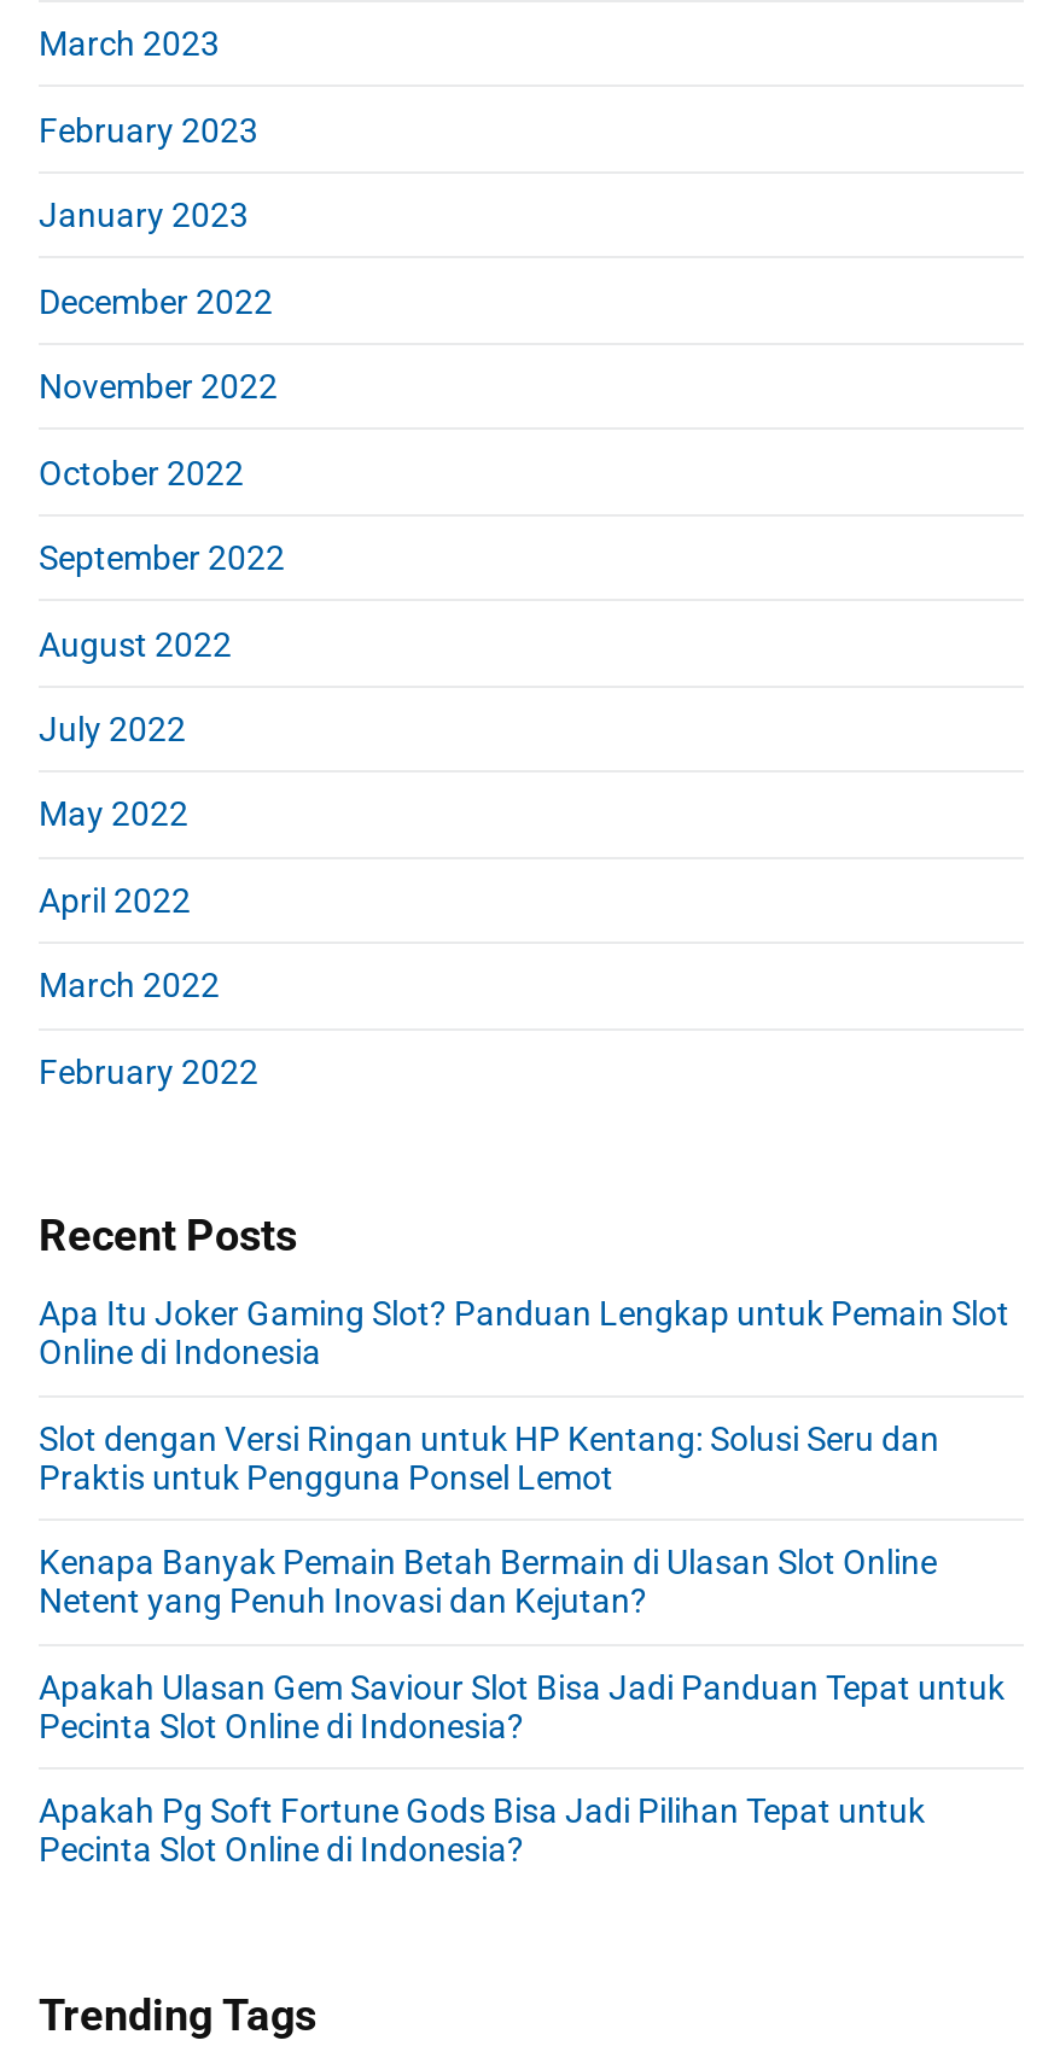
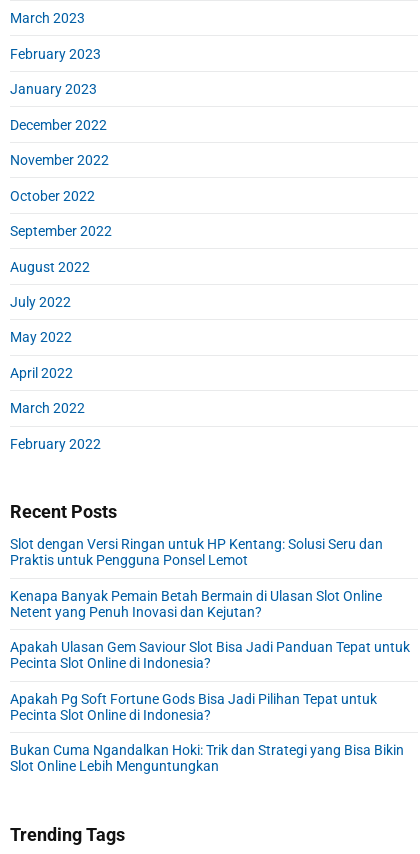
- Apa Itu Joker Gaming Slot? Panduan Lengkap untuk Pemain Slot
- Online di Indonesia

moved up: Slot dengan Versi Ringan untuk HP Kentang: Solusi Seru dan | Praktis untuk Pengguna Ponsel Lemot | Kenapa Banyak Pemain Betah Bermain di Ulasan Slot Online | Netent yang Penuh Inovasi dan Kejutan? | Apakah Ulasan Gem Saviour Slot Bisa Jadi Panduan Tepat untuk | Pecinta Slot Online di Indonesia? | Apakah Pg Soft Fortune Gods Bisa Jadi Pilihan Tepat untuk | Pecinta Slot Online di Indonesia?

+ Bukan Cuma Ngandalkan Hoki: Trik dan Strategi yang Bisa Bikin
+ Slot Online Lebih Menguntungkan
